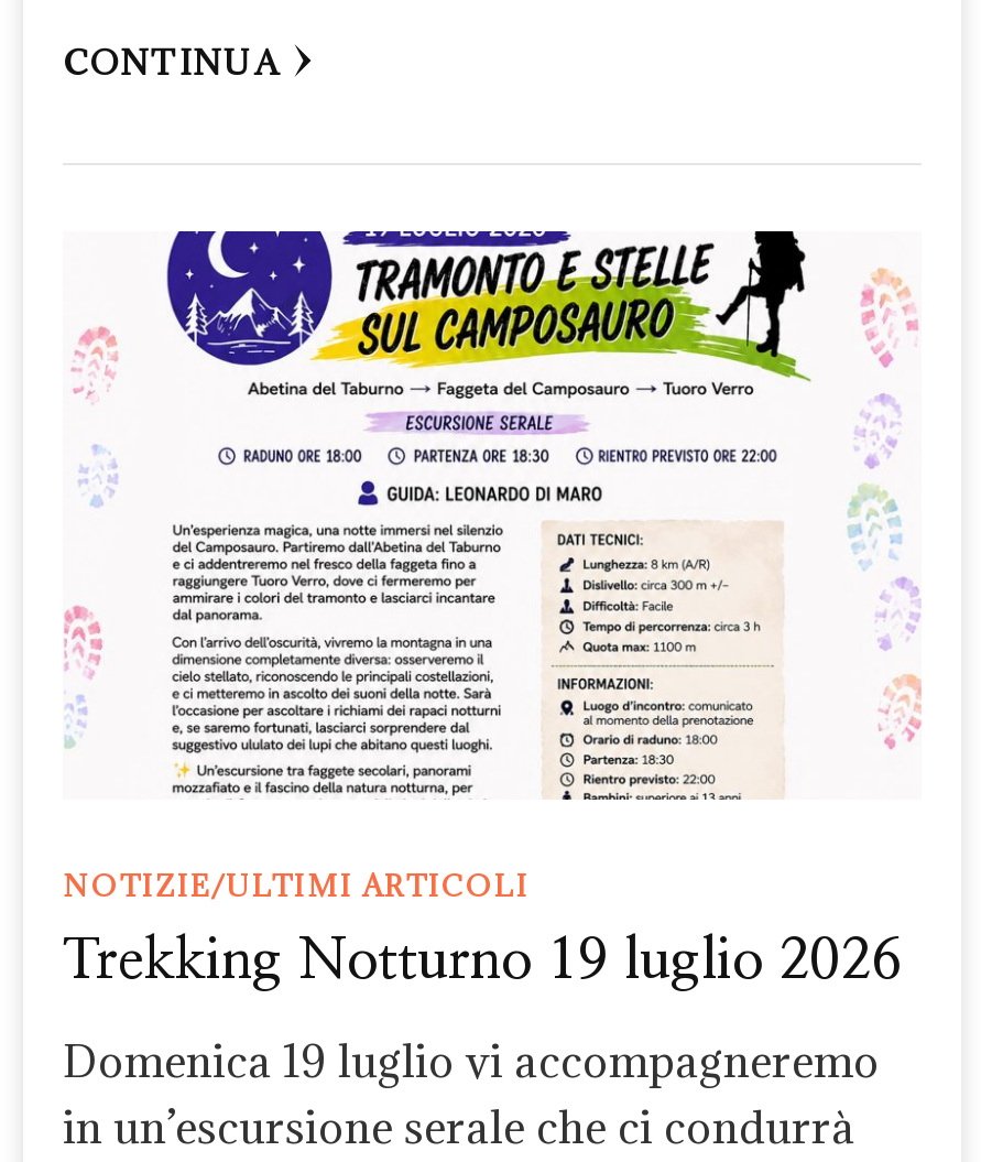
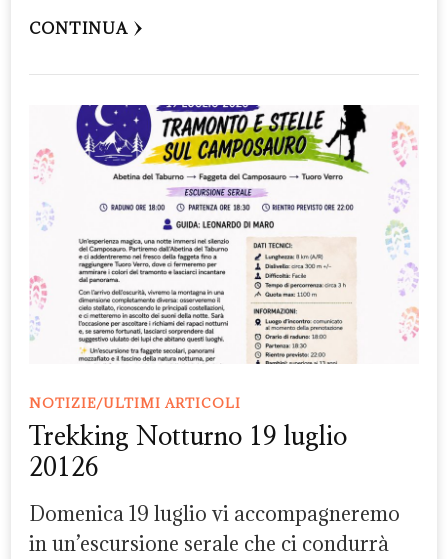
- Trekking Notturno 19 luglio 2026
+ Trekking Notturno 19 luglio
+ 20126
